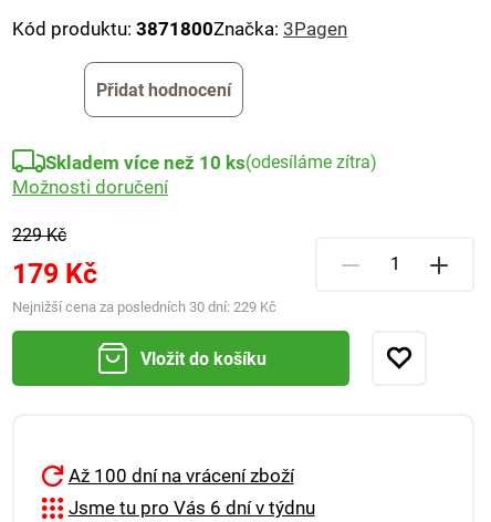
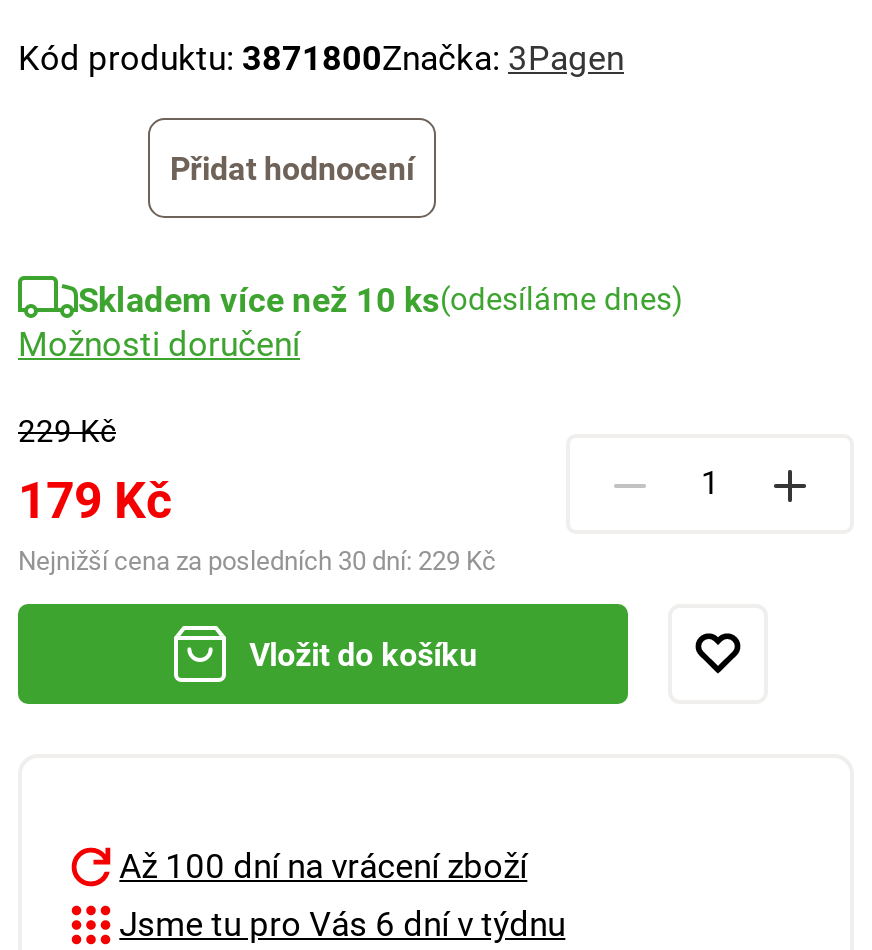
- Skladem více než 10 ks(odesíláme zítra)
+ Skladem více než 10 ks(odesíláme dnes)
